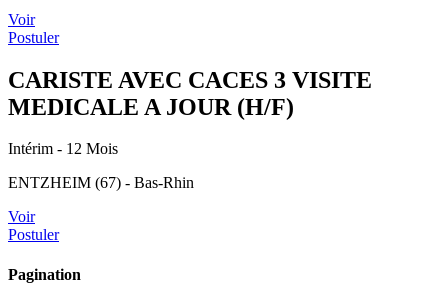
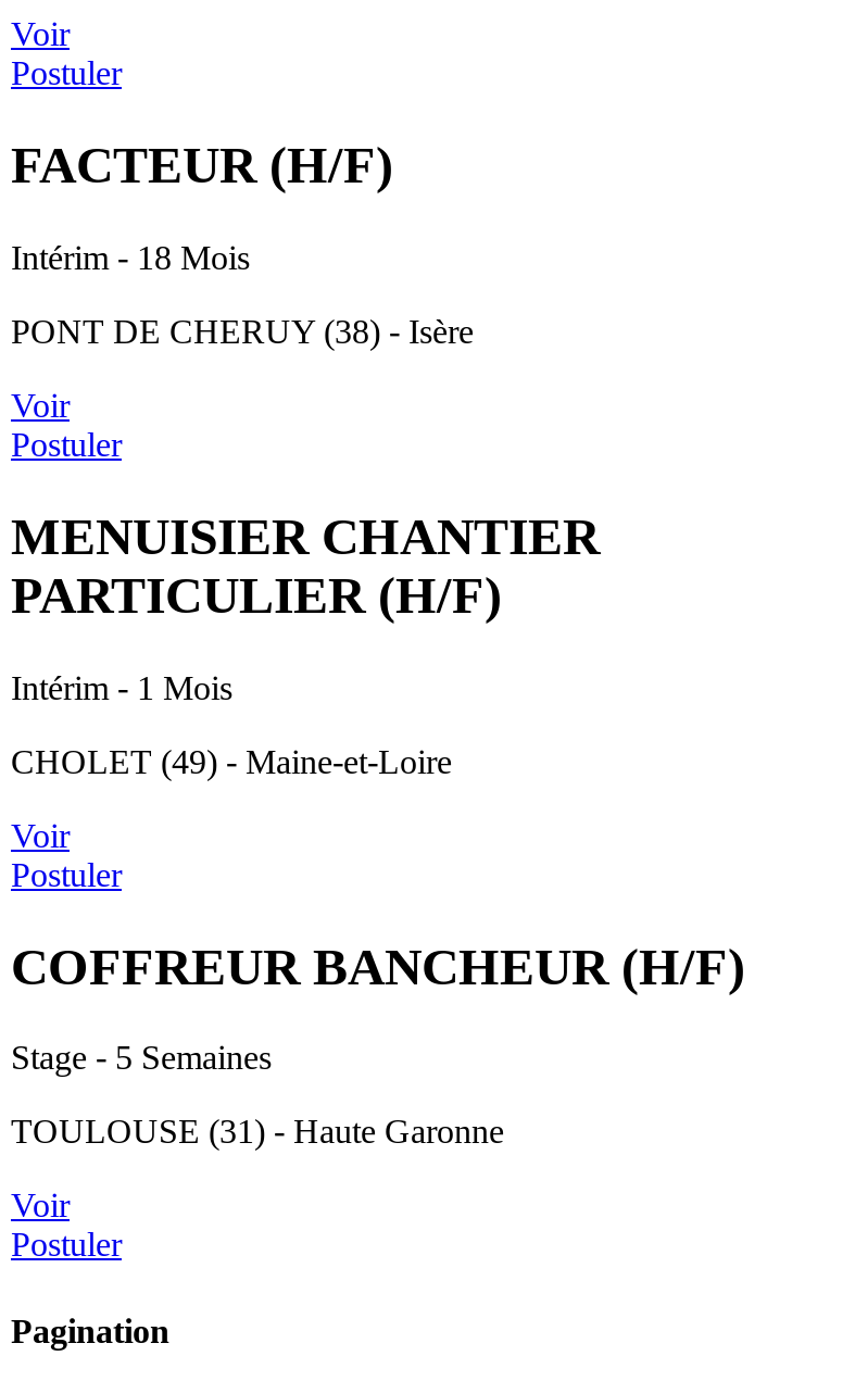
- CARISTE AVEC CACES 3 VISITE
- MEDICALE A JOUR (H/F)
- Intérim - 12 Mois
- ENTZHEIM (67) - Bas-Rhin
+ FACTEUR (H/F)
+ Intérim - 18 Mois
+ PONT DE CHERUY (38) - Isère
+ Voir
+ Postuler
+ MENUISIER CHANTIER
+ PARTICULIER (H/F)
+ Intérim - 1 Mois
+ CHOLET (49) - Maine-et-Loire
+ Voir
+ Postuler
+ COFFREUR BANCHEUR (H/F)
+ Stage - 5 Semaines
+ TOULOUSE (31) - Haute Garonne
